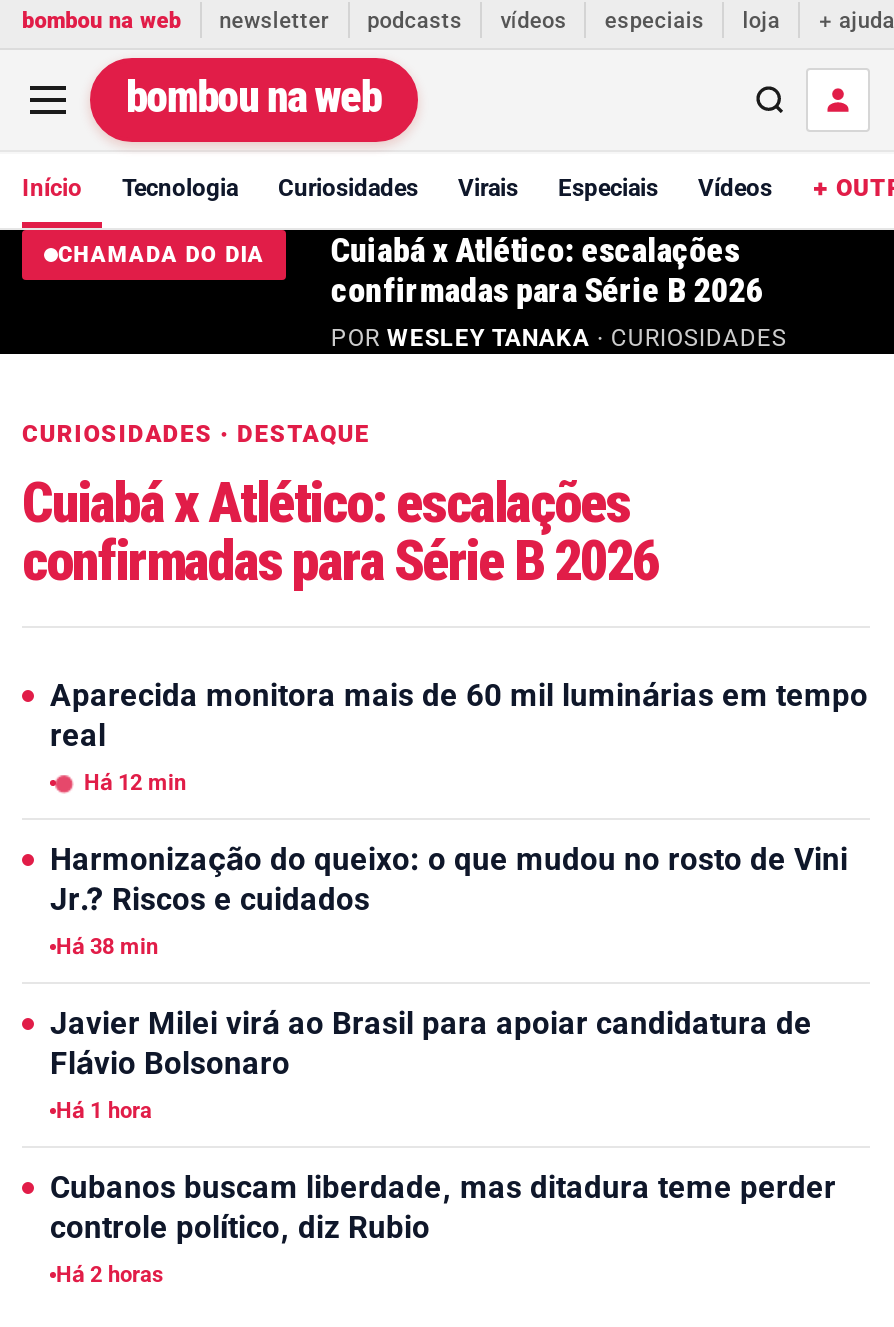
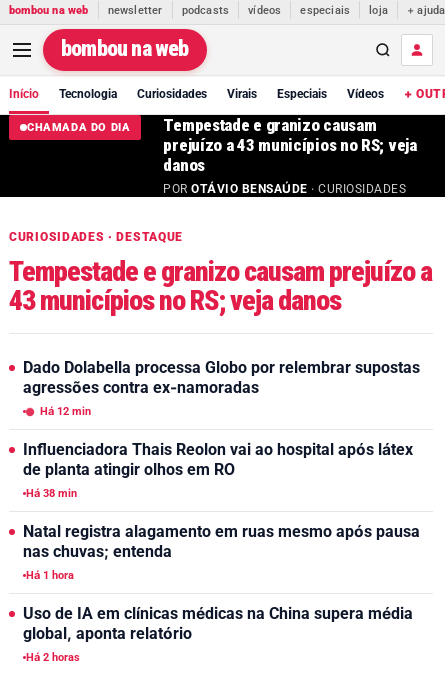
- Cuiabá x Atlético: escalações
- confirmadas para Série B 2026
- POR WESLEY TANAKA · CURIOSIDADES
+ Tempestade e granizo causam
+ prejuízo a 43 municípios no RS; veja
+ danos
+ POR OTÁVIO BENSAÚDE · CURIOSIDADES

- Cuiabá x Atlético: escalações
- confirmadas para Série B 2026
+ Tempestade e granizo causam prejuízo a
+ 43 municípios no RS; veja danos

- Aparecida monitora mais de 60 mil luminárias em tempo
- real
+ Dado Dolabella processa Globo por relembrar supostas
+ agressões contra ex-namoradas

- Harmonização do queixo: o que mudou no rosto de Vini
- Jr.? Riscos e cuidados
+ Influenciadora Thais Reolon vai ao hospital após látex
+ de planta atingir olhos em RO

- Javier Milei virá ao Brasil para apoiar candidatura de
- Flávio Bolsonaro
+ Natal registra alagamento em ruas mesmo após pausa
+ nas chuvas; entenda

- Cubanos buscam liberdade, mas ditadura teme perder
- controle político, diz Rubio
+ Uso de IA em clínicas médicas na China supera média
+ global, aponta relatório
